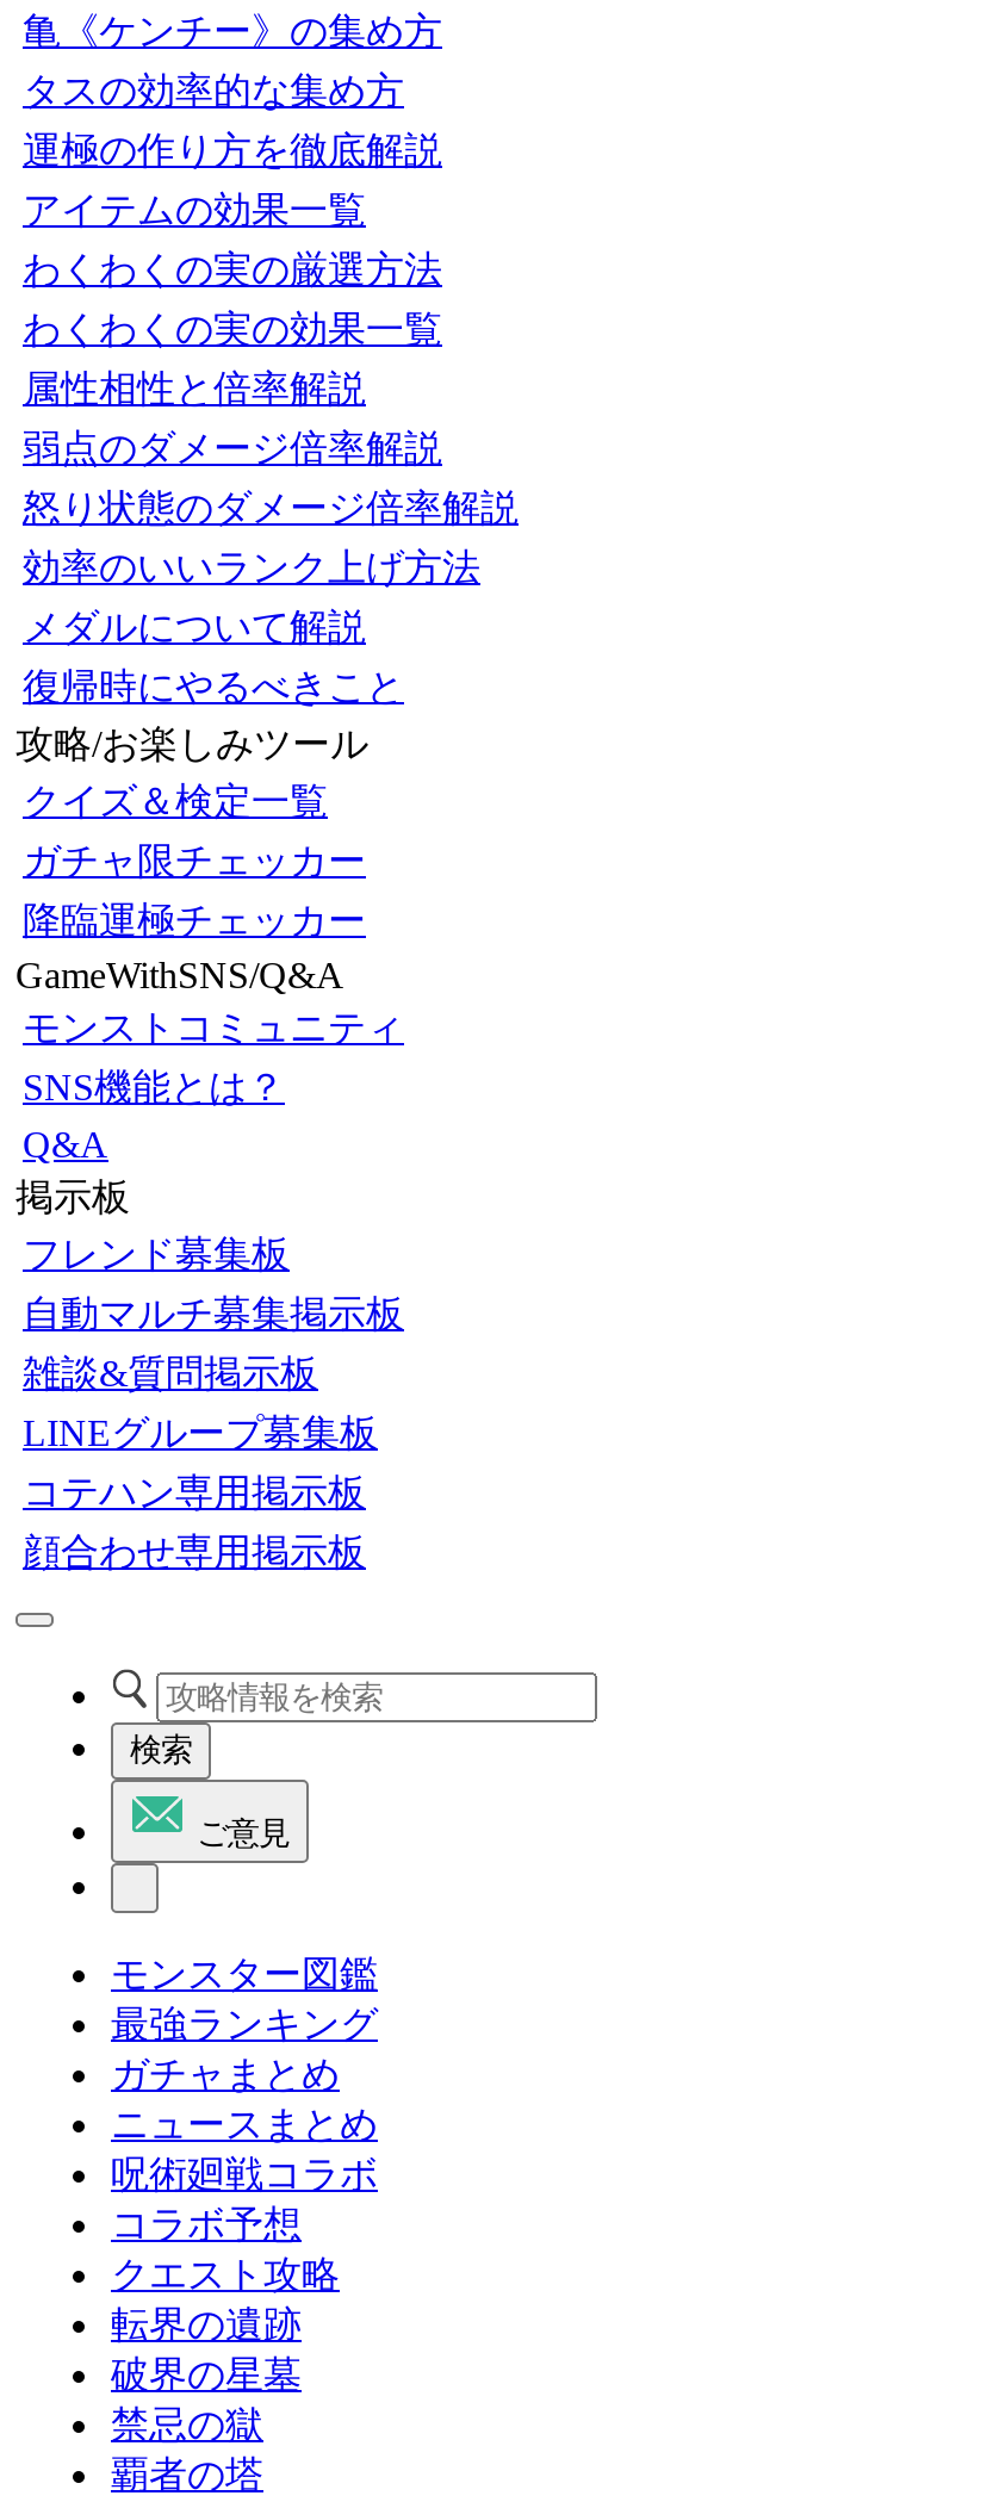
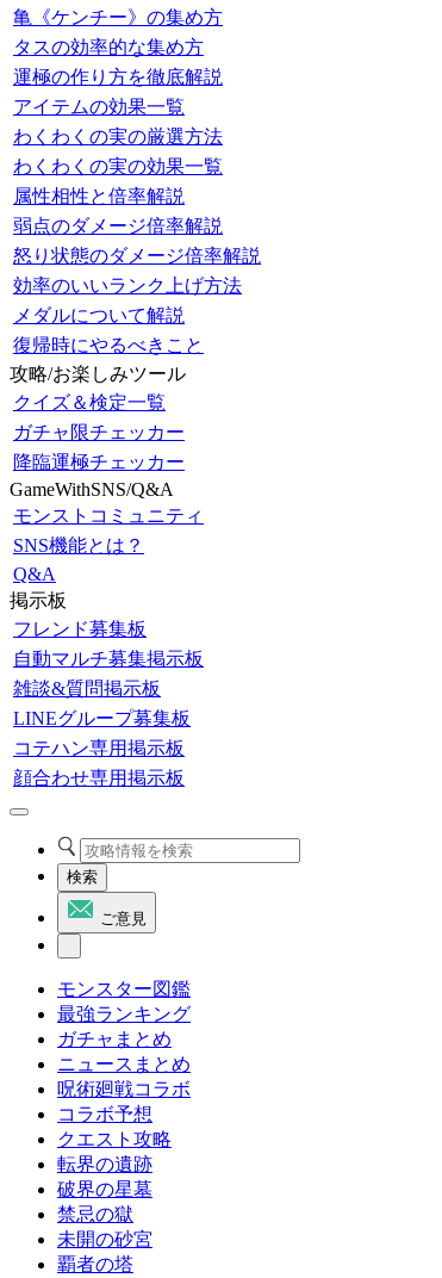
+ 未開の砂宮
